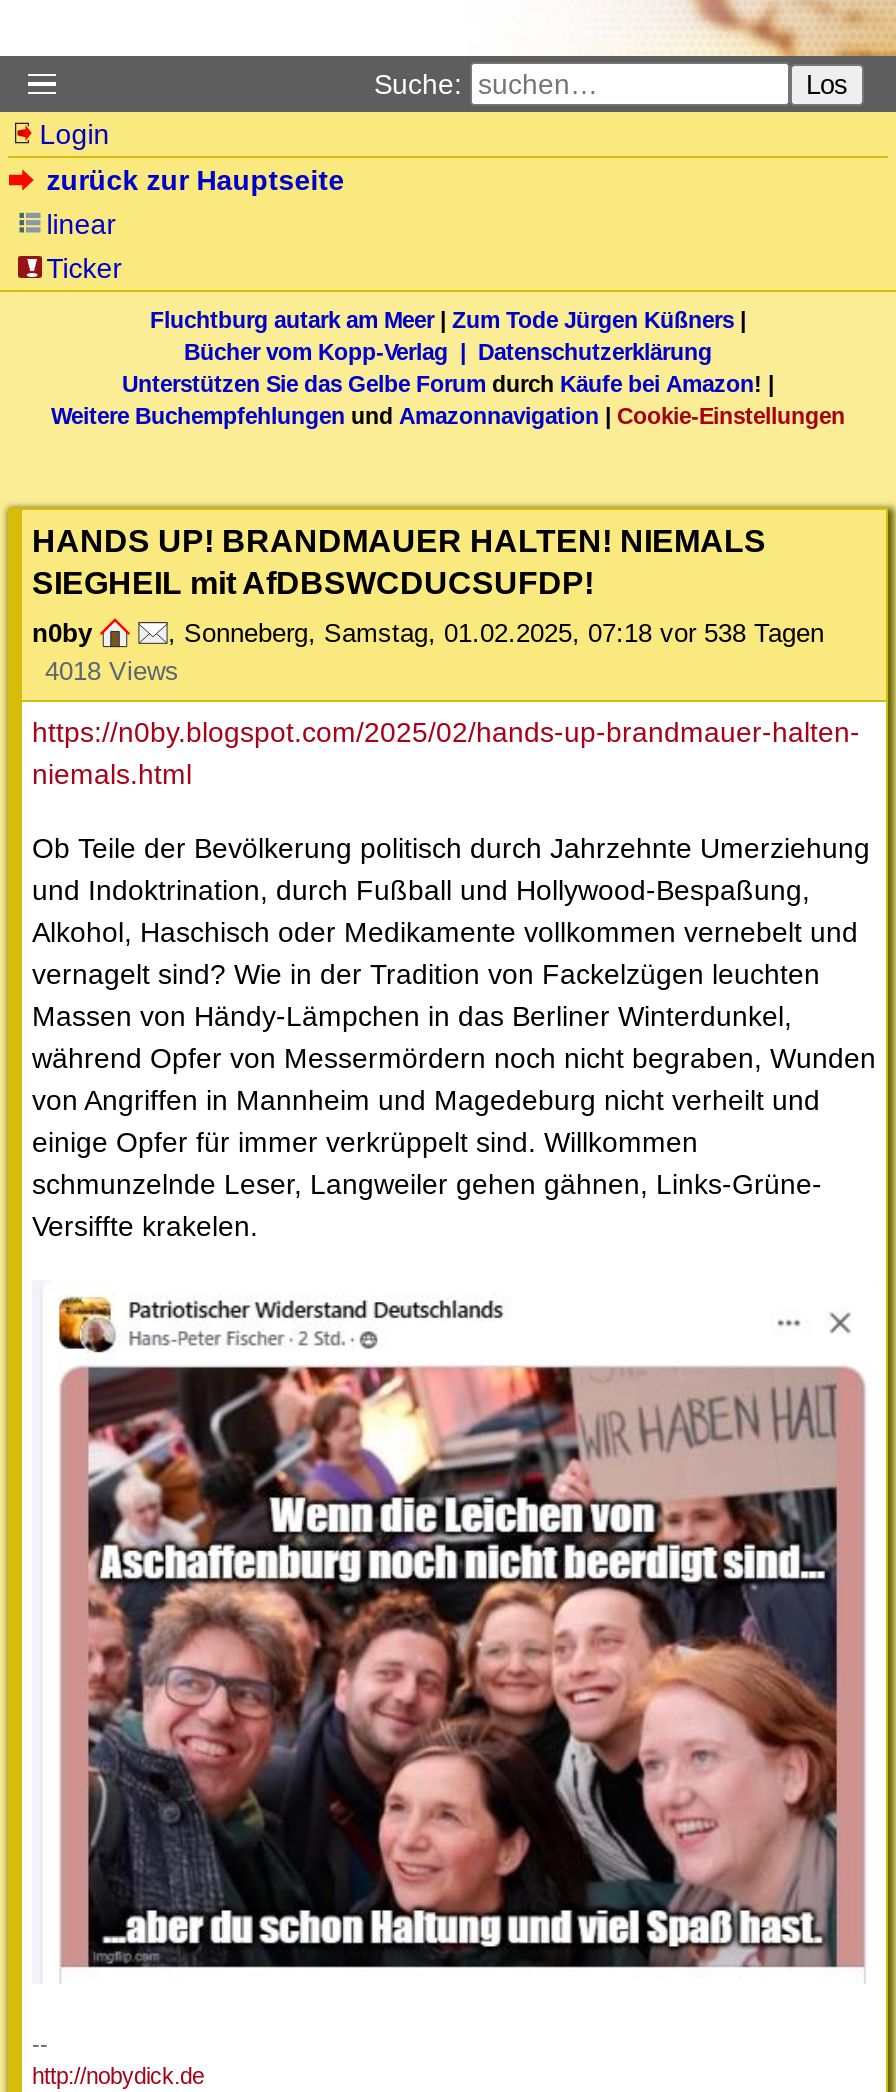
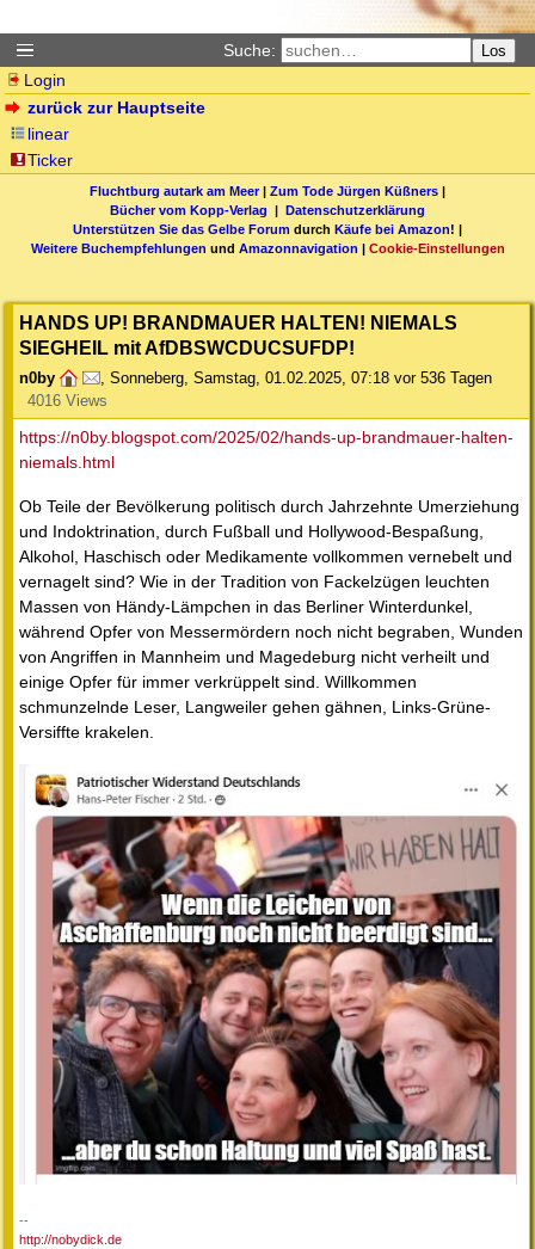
- , Sonneberg, Samstag, 01.02.2025, 07:18 vor 538 Tagen
+ , Sonneberg, Samstag, 01.02.2025, 07:18 vor 536 Tagen

- 4018 Views
+ 4016 Views
